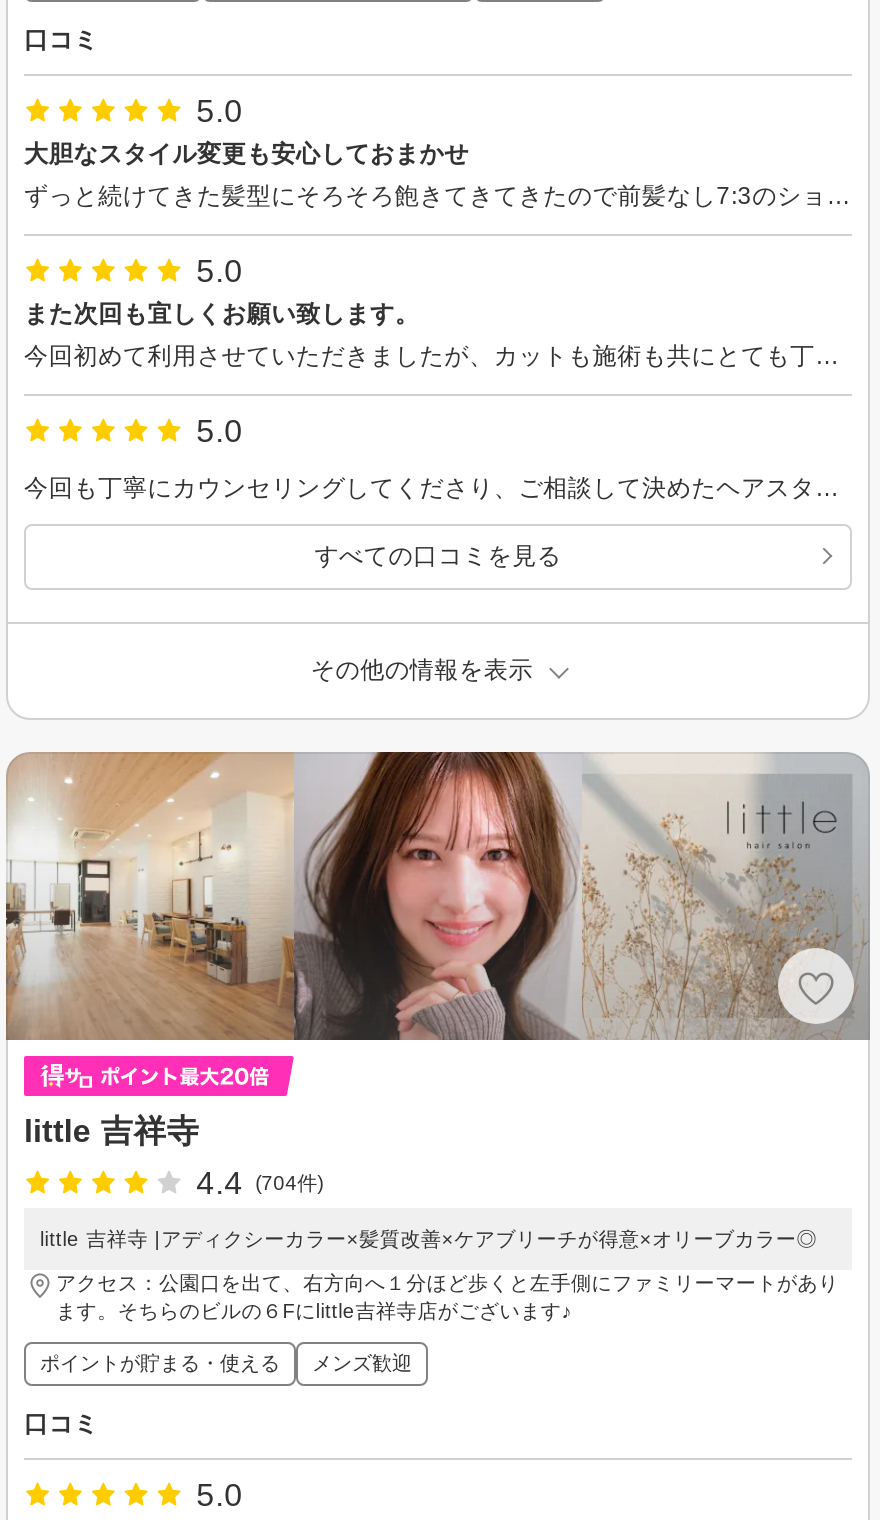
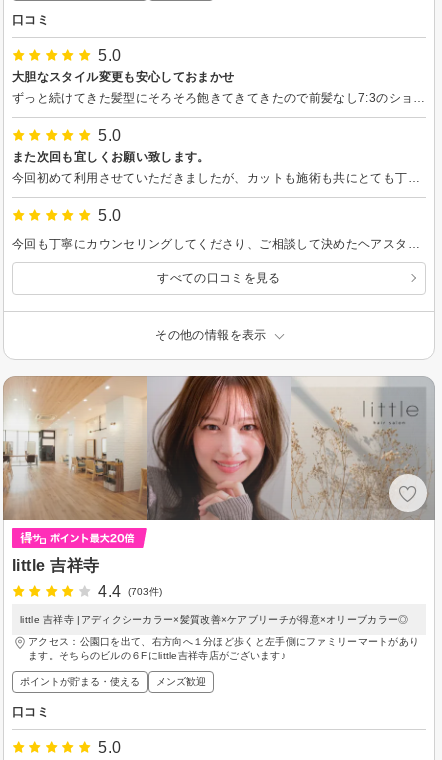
- 4.4 (704件)
+ 4.4 (703件)
